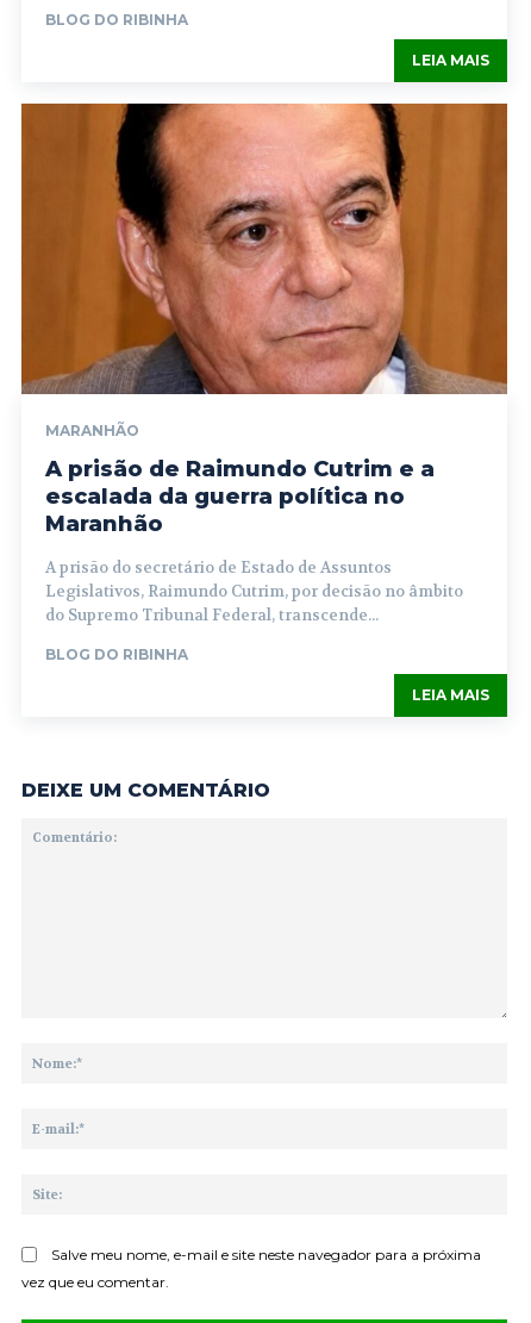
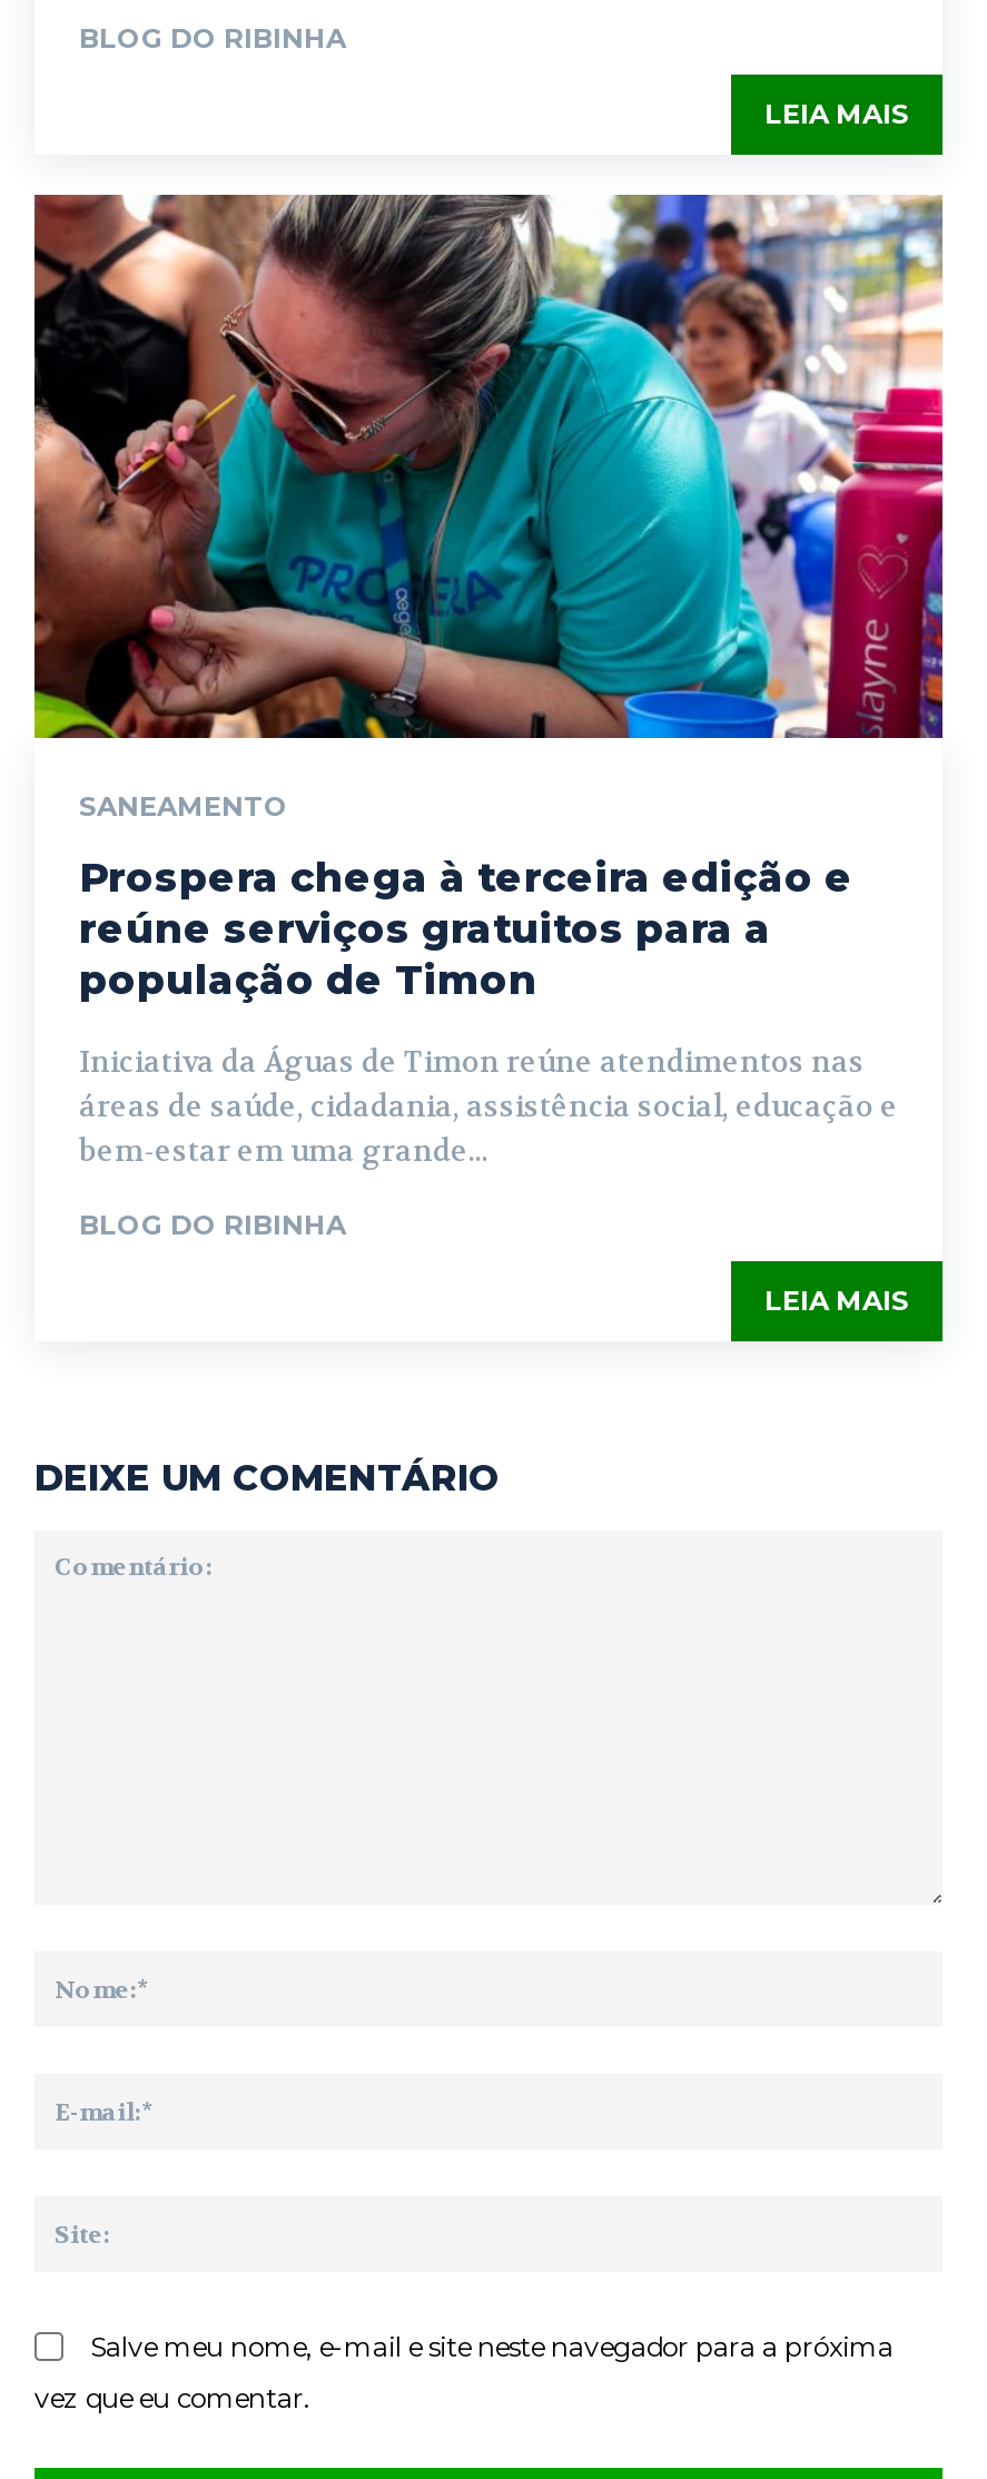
- [image]
- MARANHÃO
+ [image]
+ SANEAMENTO

- A prisão de Raimundo Cutrim e a
- escalada da guerra política no
- Maranhão
+ Prospera chega à terceira edição e
+ reúne serviços gratuitos para a
+ população de Timon

- A prisão do secretário de Estado de Assuntos
- Legislativos, Raimundo Cutrim, por decisão no âmbito
- do Supremo Tribunal Federal, transcende...
+ Iniciativa da Águas de Timon reúne atendimentos nas
+ áreas de saúde, cidadania, assistência social, educação e
+ bem-estar em uma grande...
